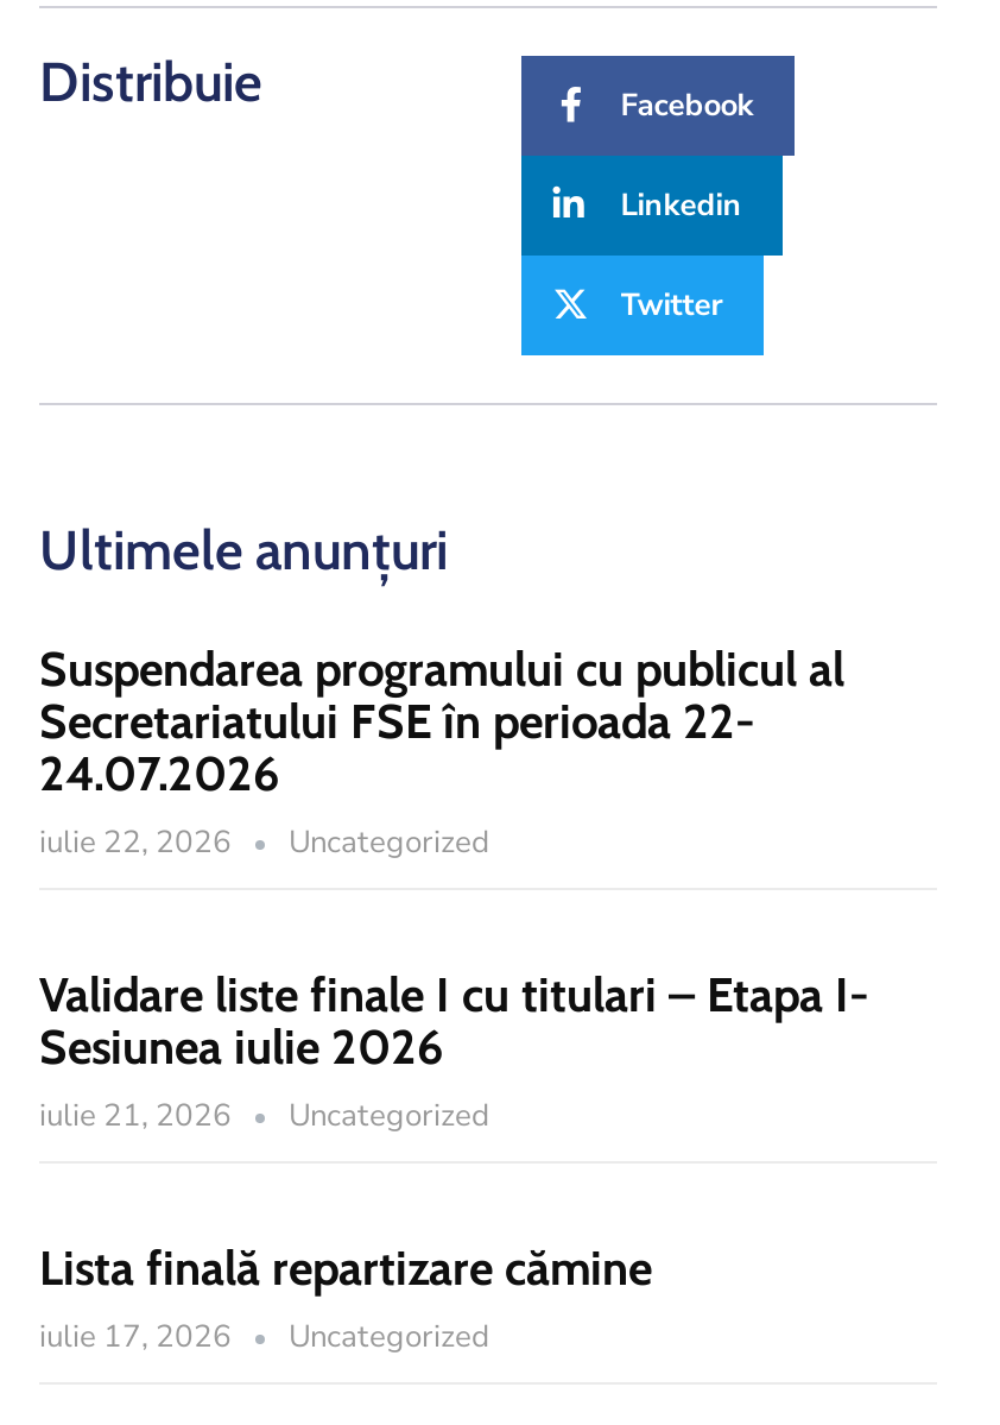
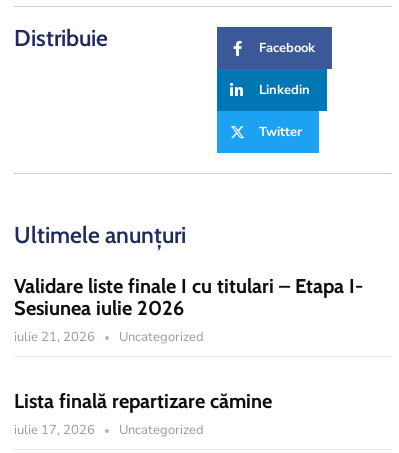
- Suspendarea programului cu publicul al
- Secretariatului FSE în perioada 22-
- 24.07.2026
- iulie 22, 2026
- Uncategorized
